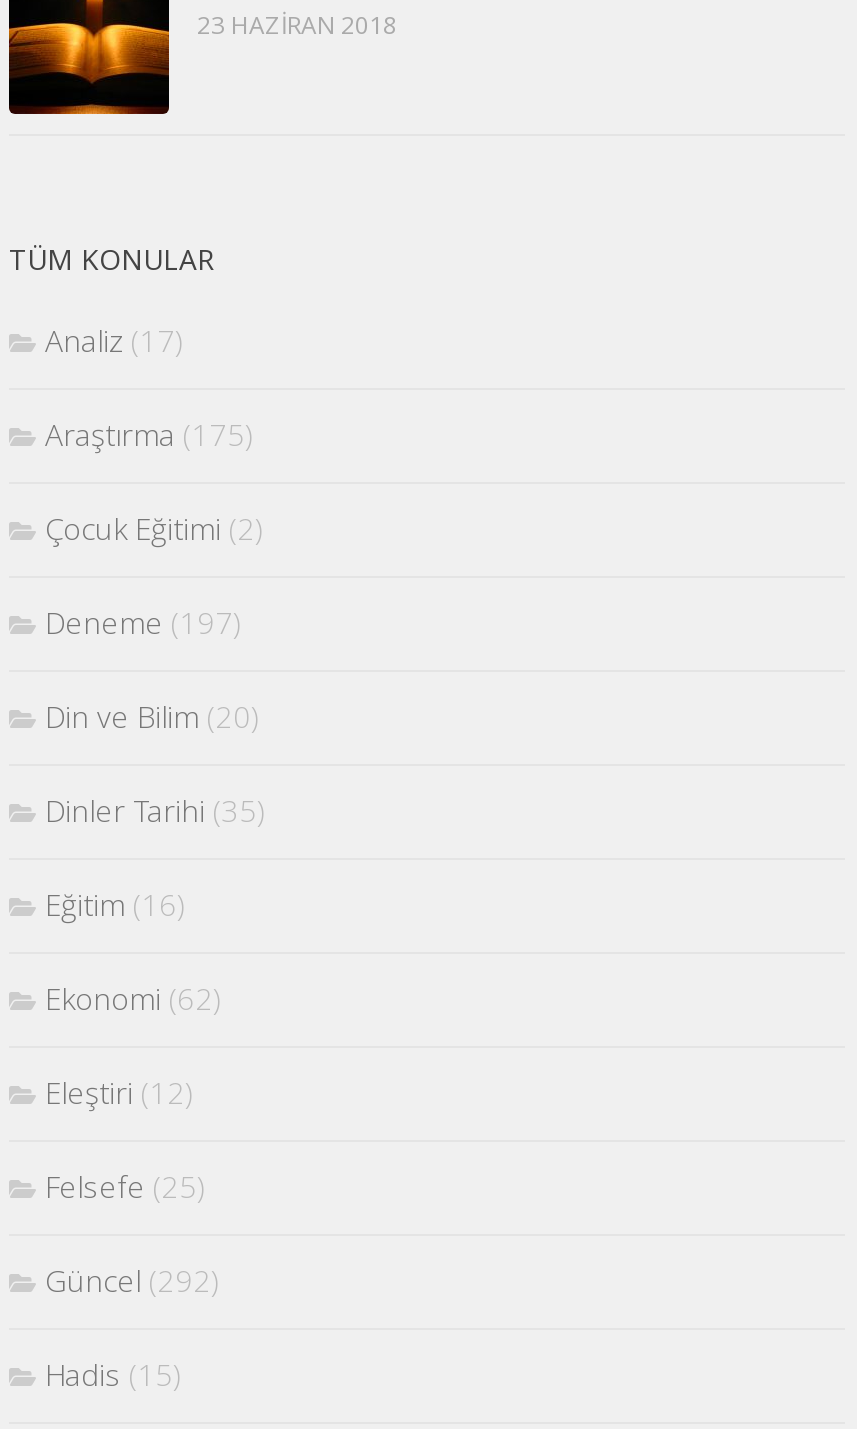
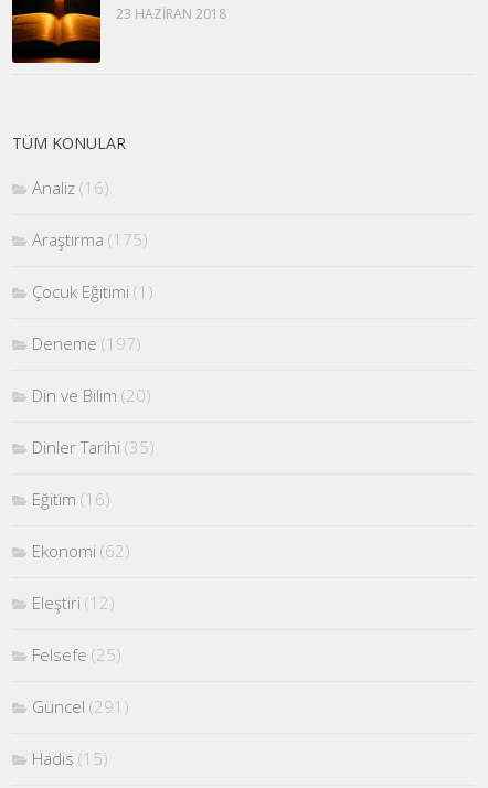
- Analiz (17)
+ Analiz (16)

- Çocuk Eğitimi (2)
+ Çocuk Eğitimi (1)

- Güncel (292)
+ Güncel (291)
